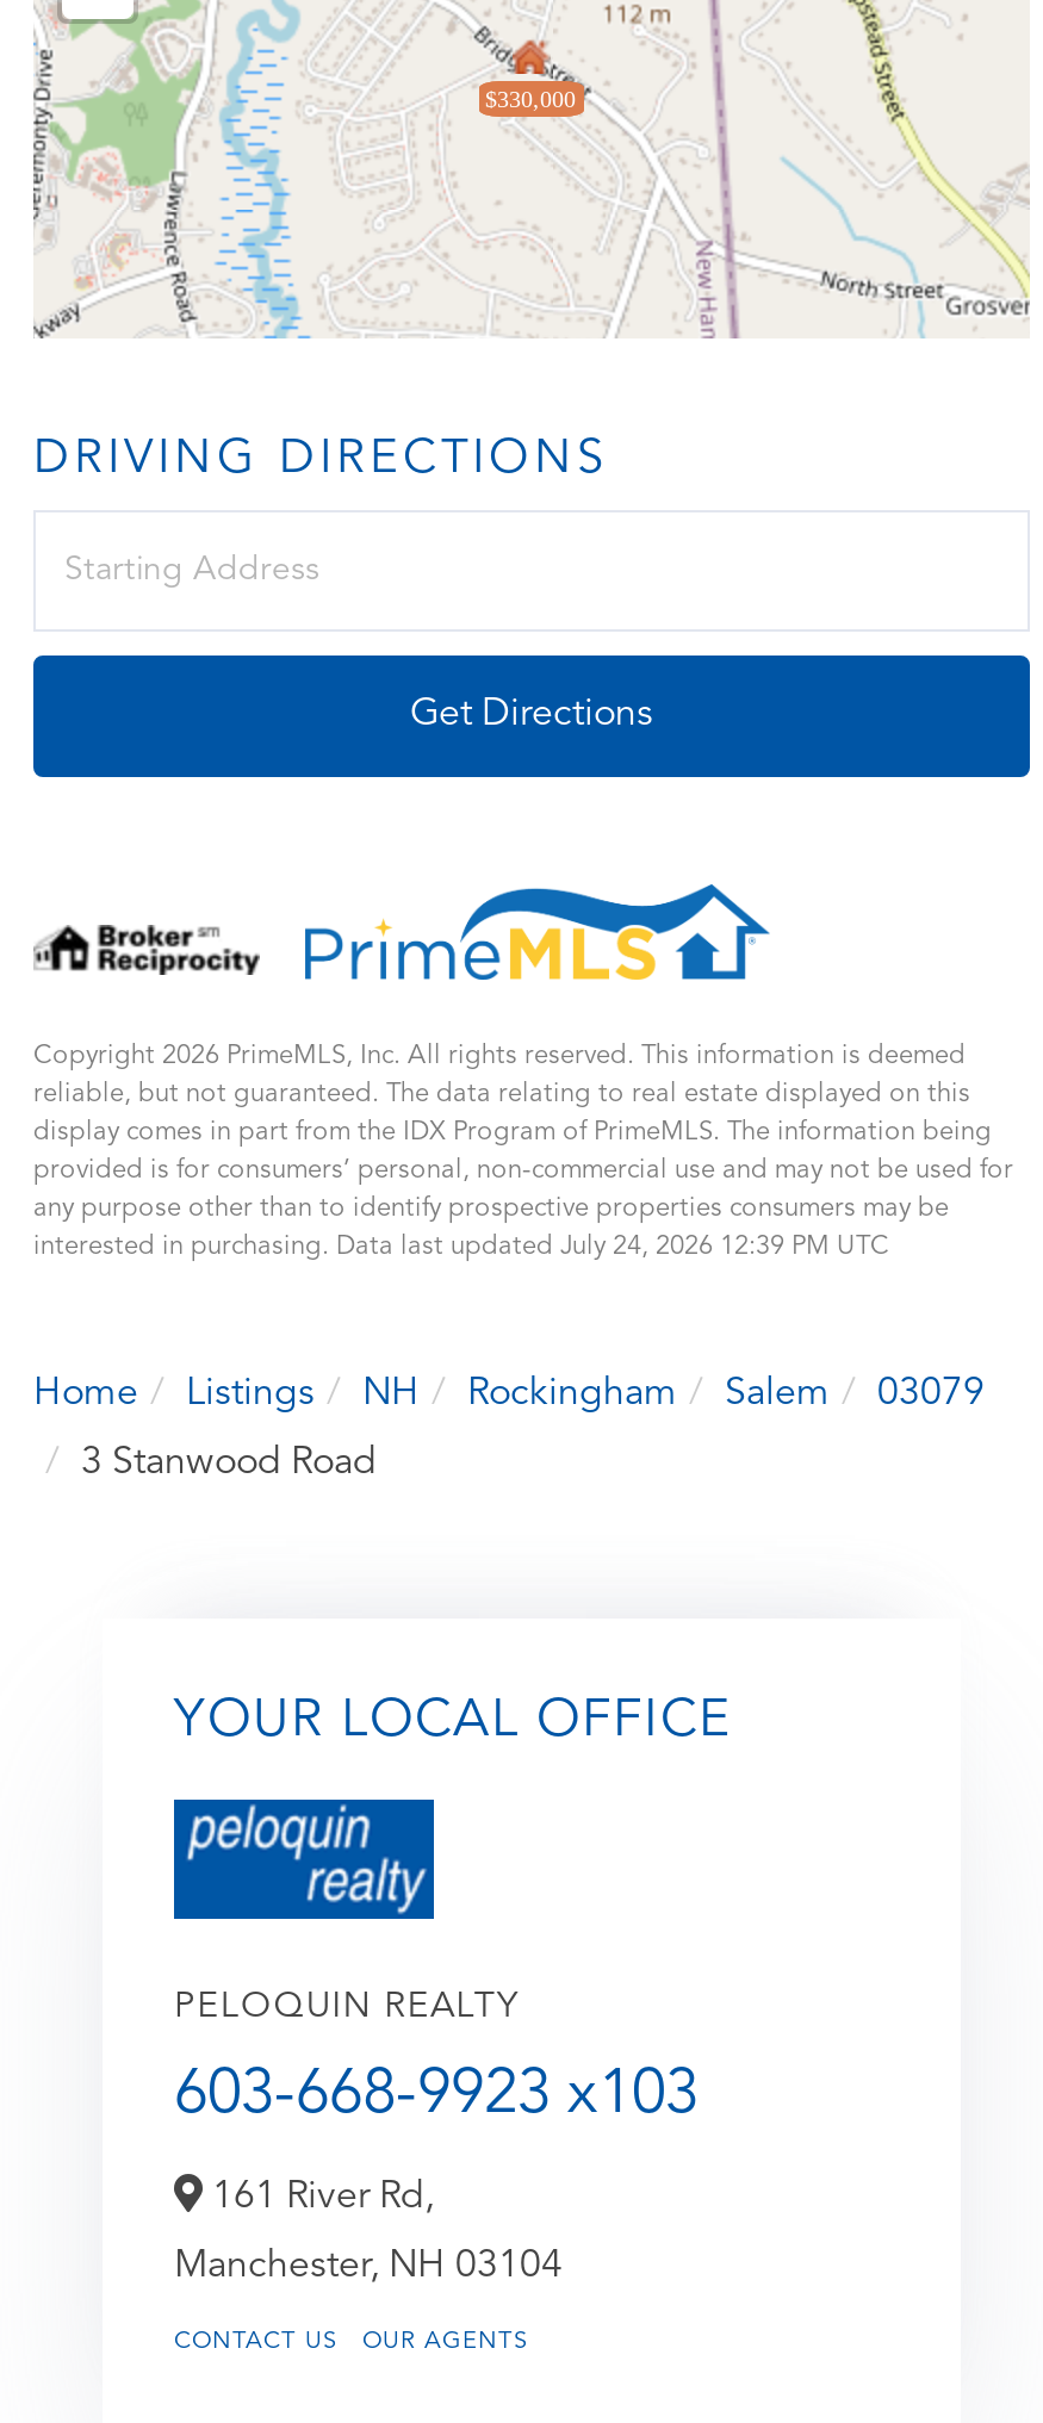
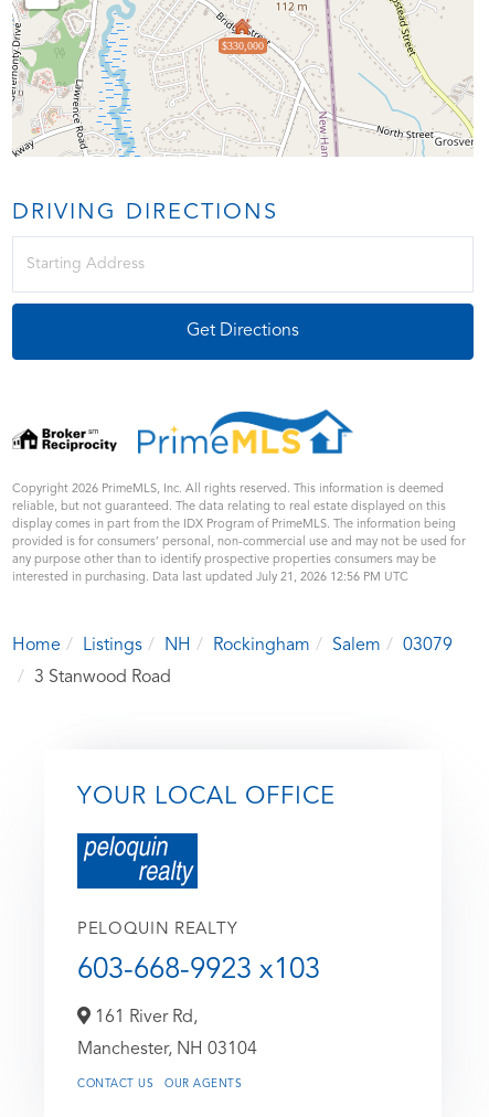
- interested in purchasing. Data last updated July 24, 2026 12:39 PM UTC
+ interested in purchasing. Data last updated July 21, 2026 12:56 PM UTC
